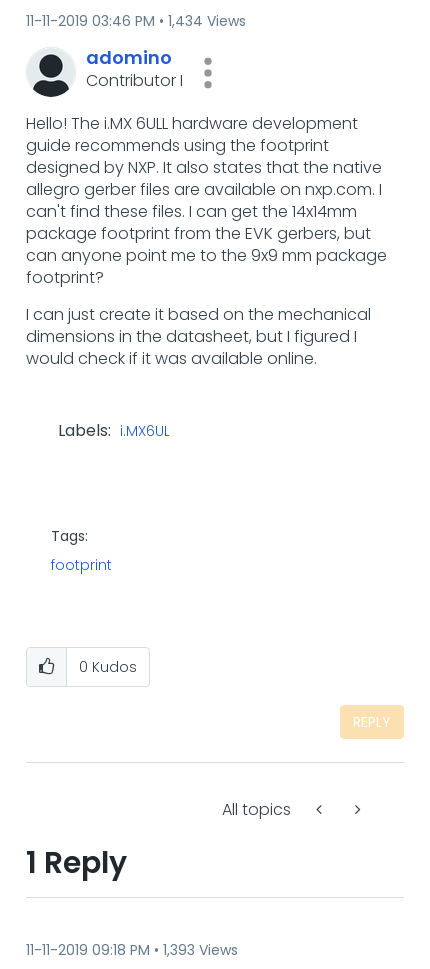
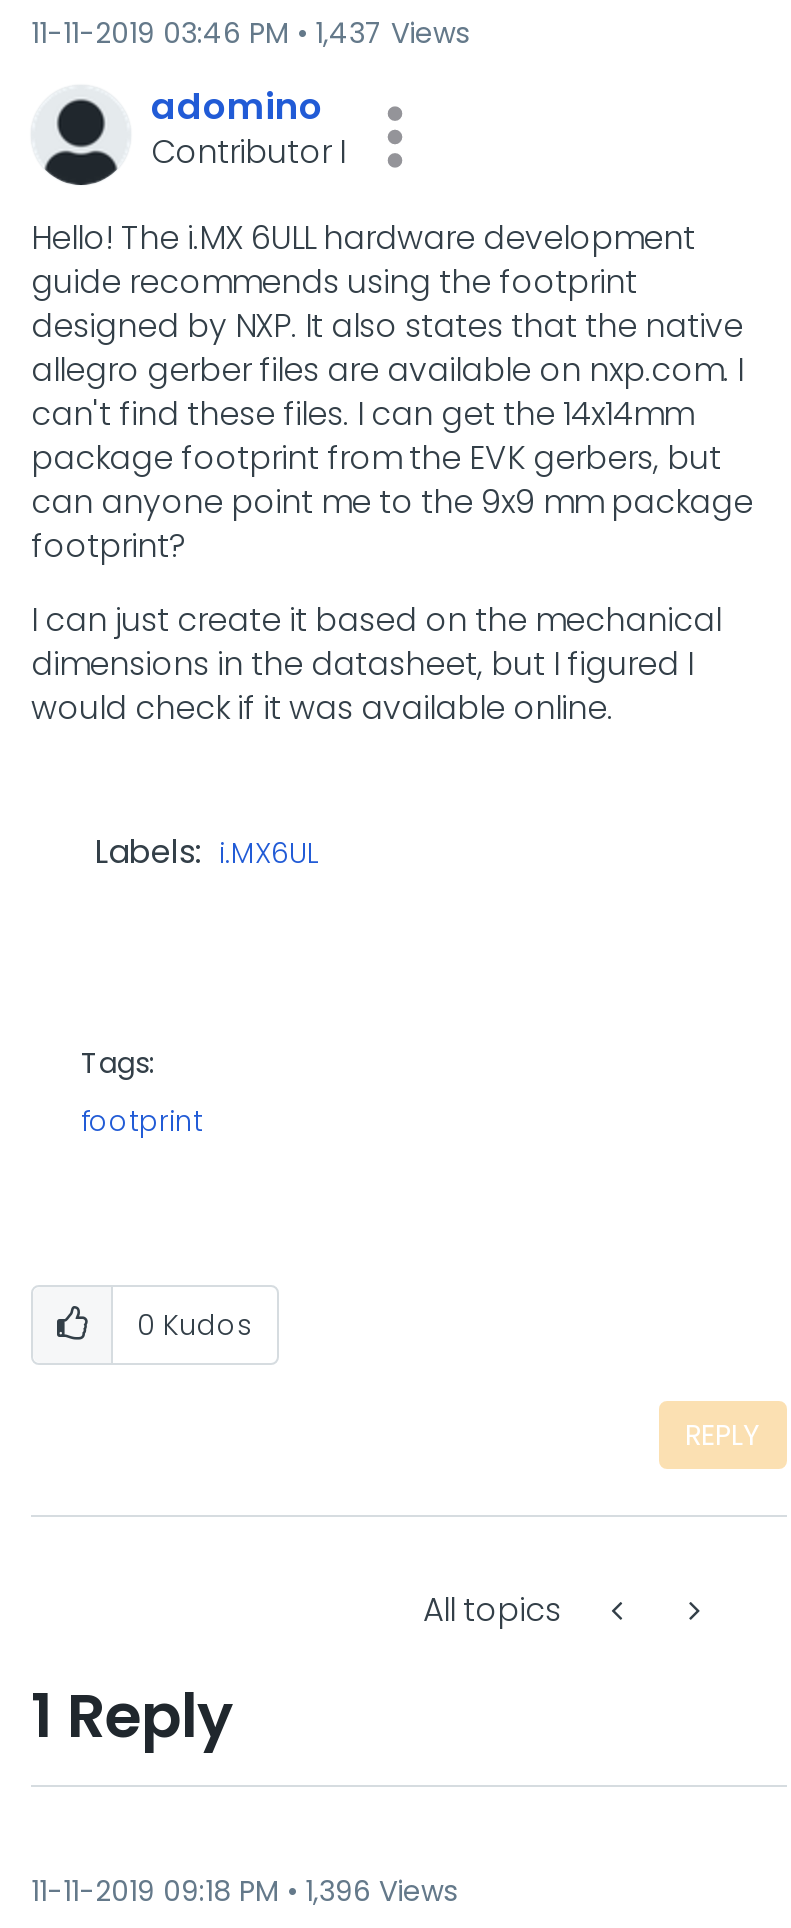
- 11-11-2019 03:46 PM 1,434 Views
+ 11-11-2019 03:46 PM 1,437 Views

- 1,393 Views
+ 1,396 Views
